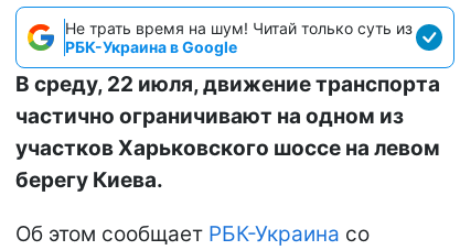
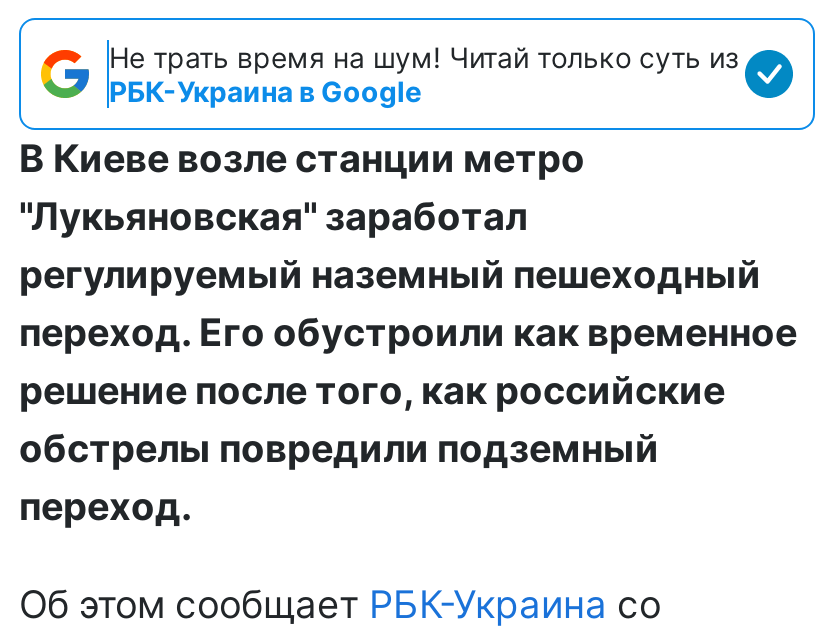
- В среду, 22 июля, движение транспорта
- частично ограничивают на одном из
- участков Харьковского шоссе на левом
- берегу Киева.
+ В Киеве возле станции метро
+ "Лукьяновская" заработал
+ регулируемый наземный пешеходный
+ переход. Его обустроили как временное
+ решение после того, как российские
+ обстрелы повредили подземный
+ переход.
